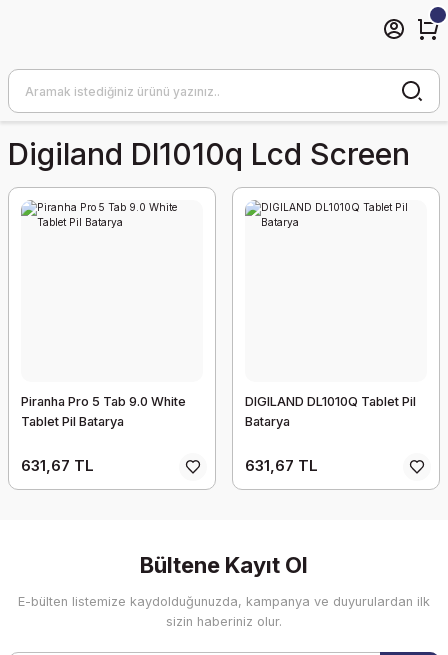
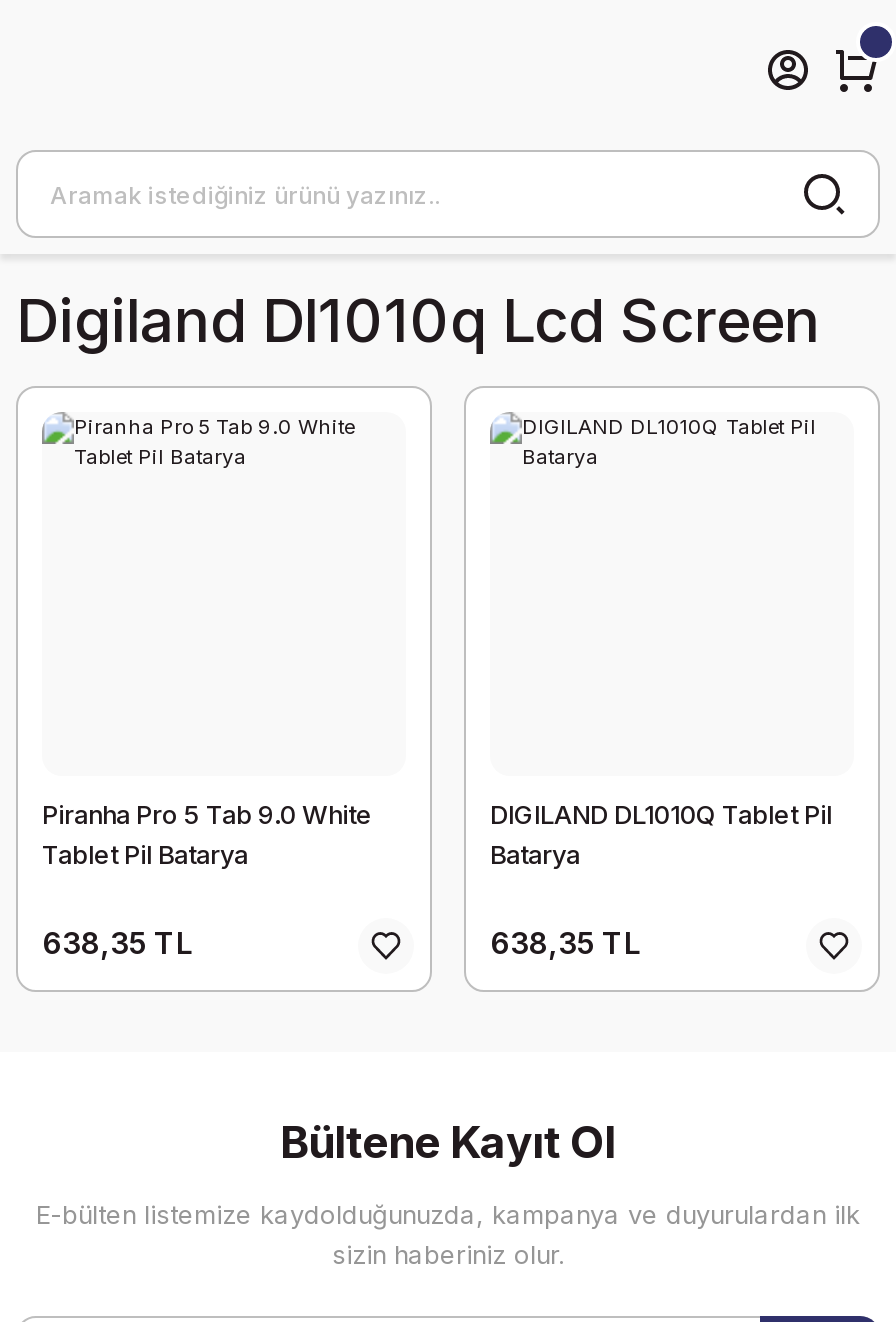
- 631,67 TL
+ 638,35 TL

- 631,67 TL
+ 638,35 TL
